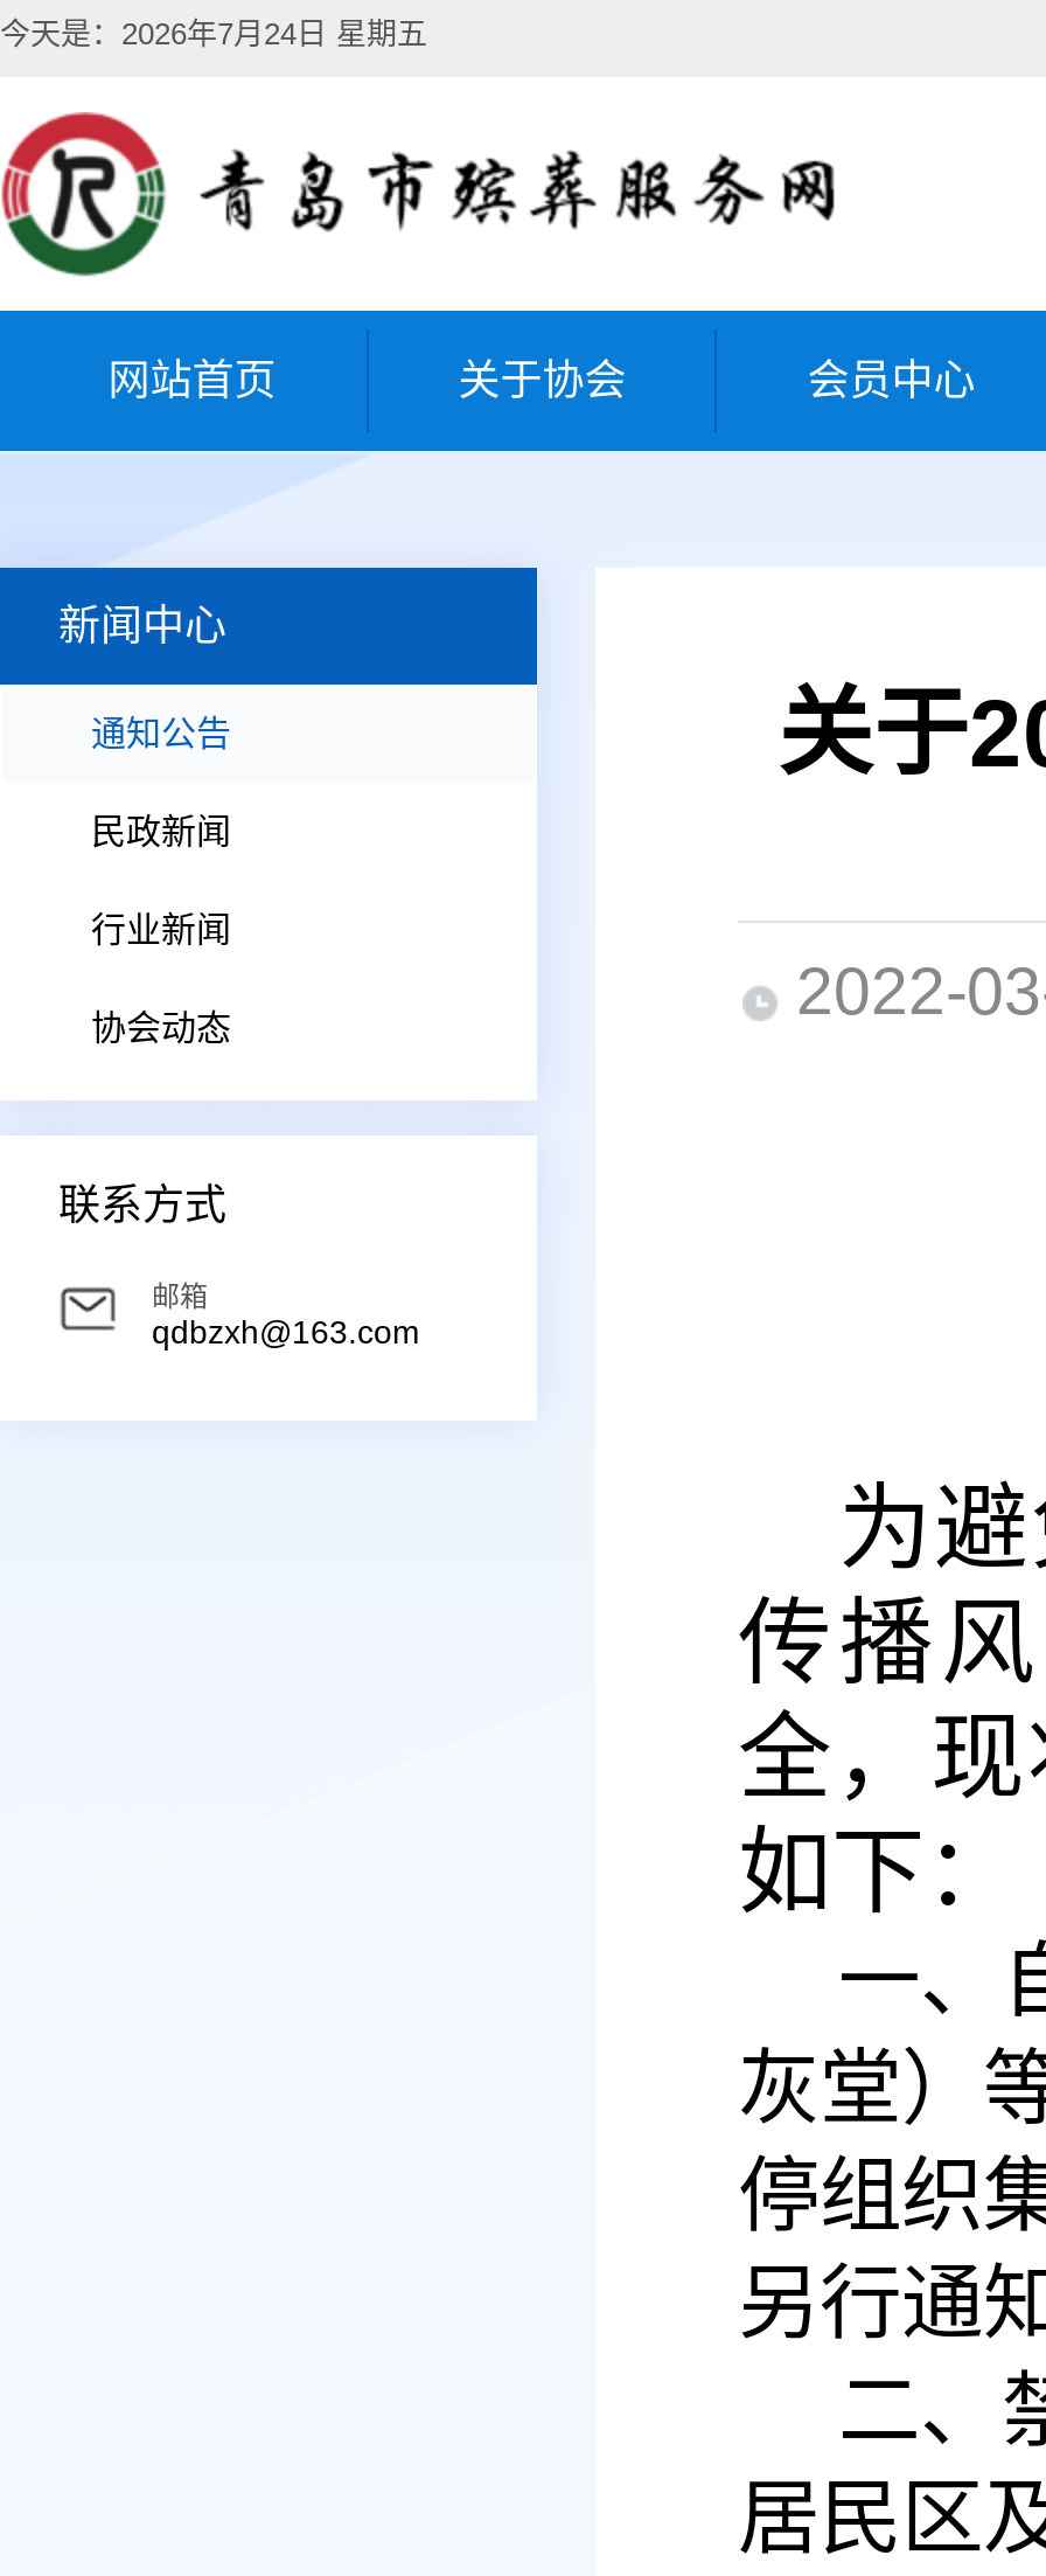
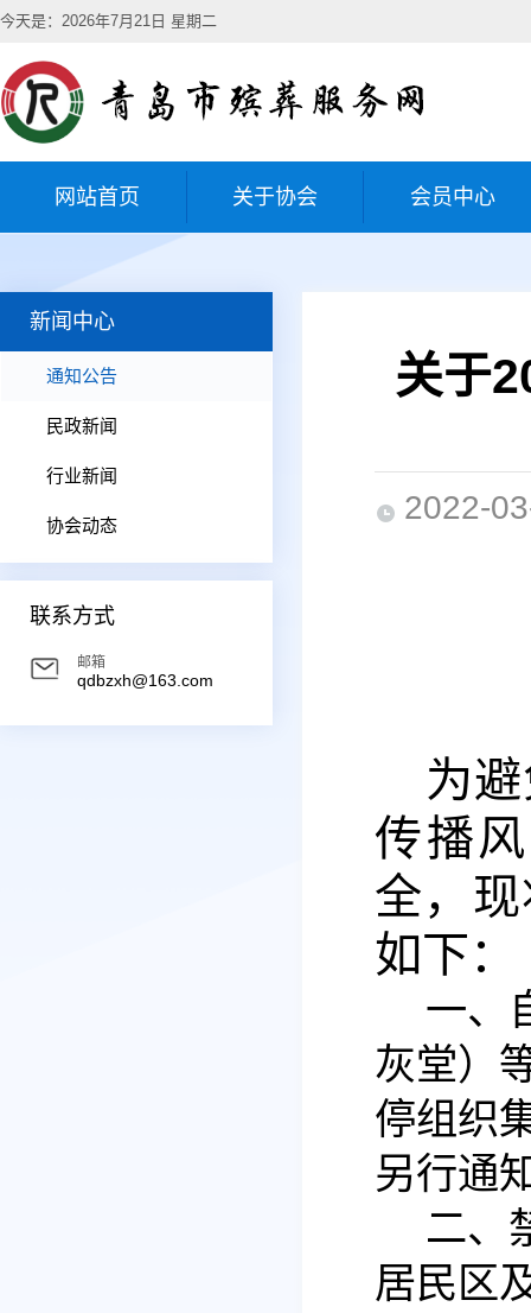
- 今天是：2026年7月24日 星期五
+ 今天是：2026年7月21日 星期二
